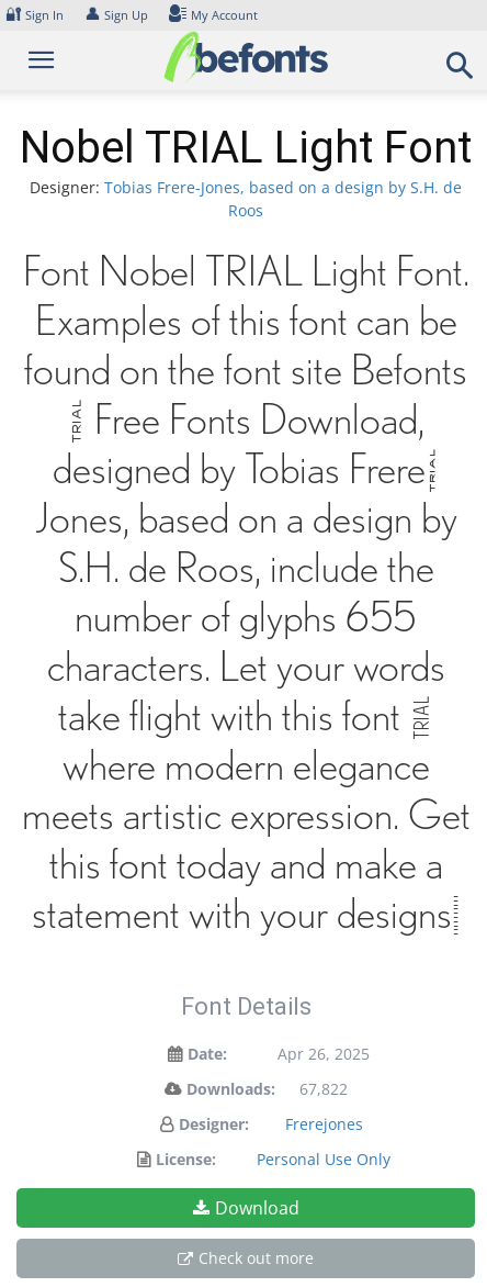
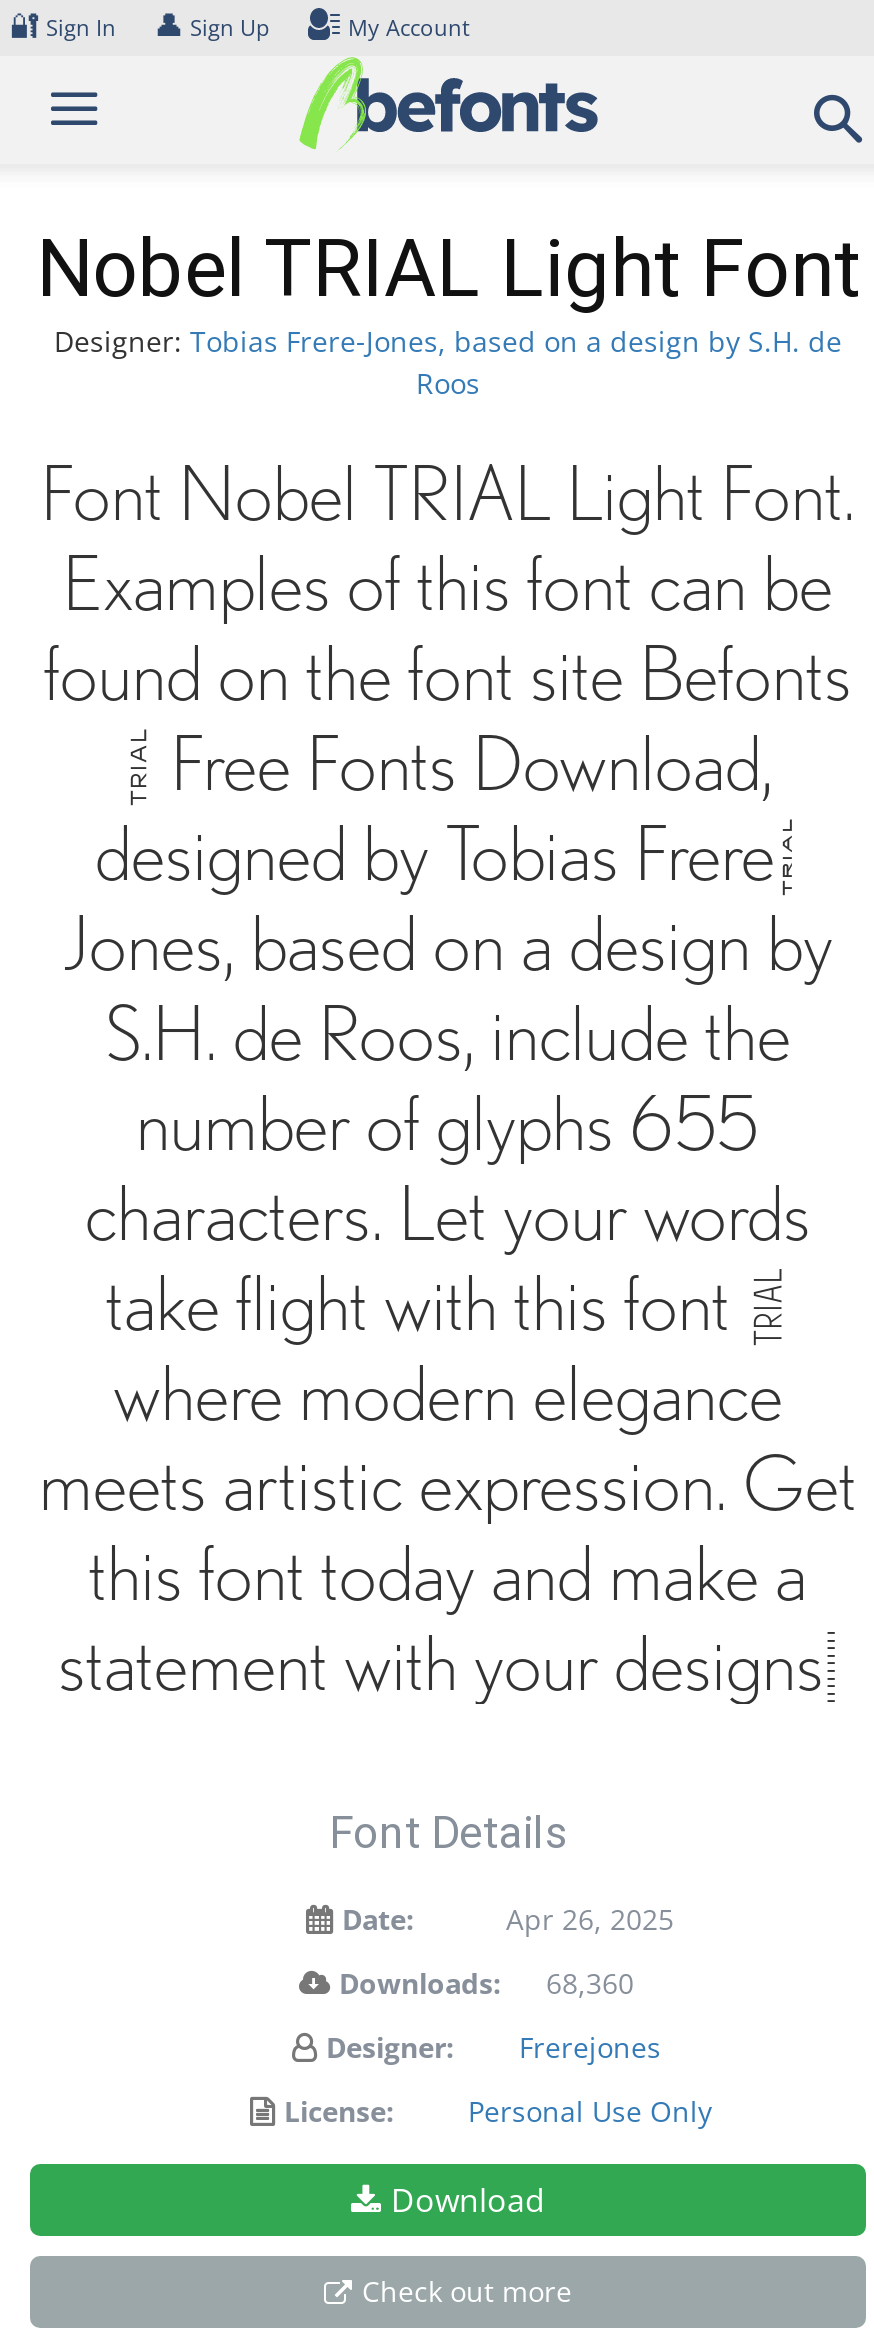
- Downloads: 67,822
+ Downloads: 68,360
